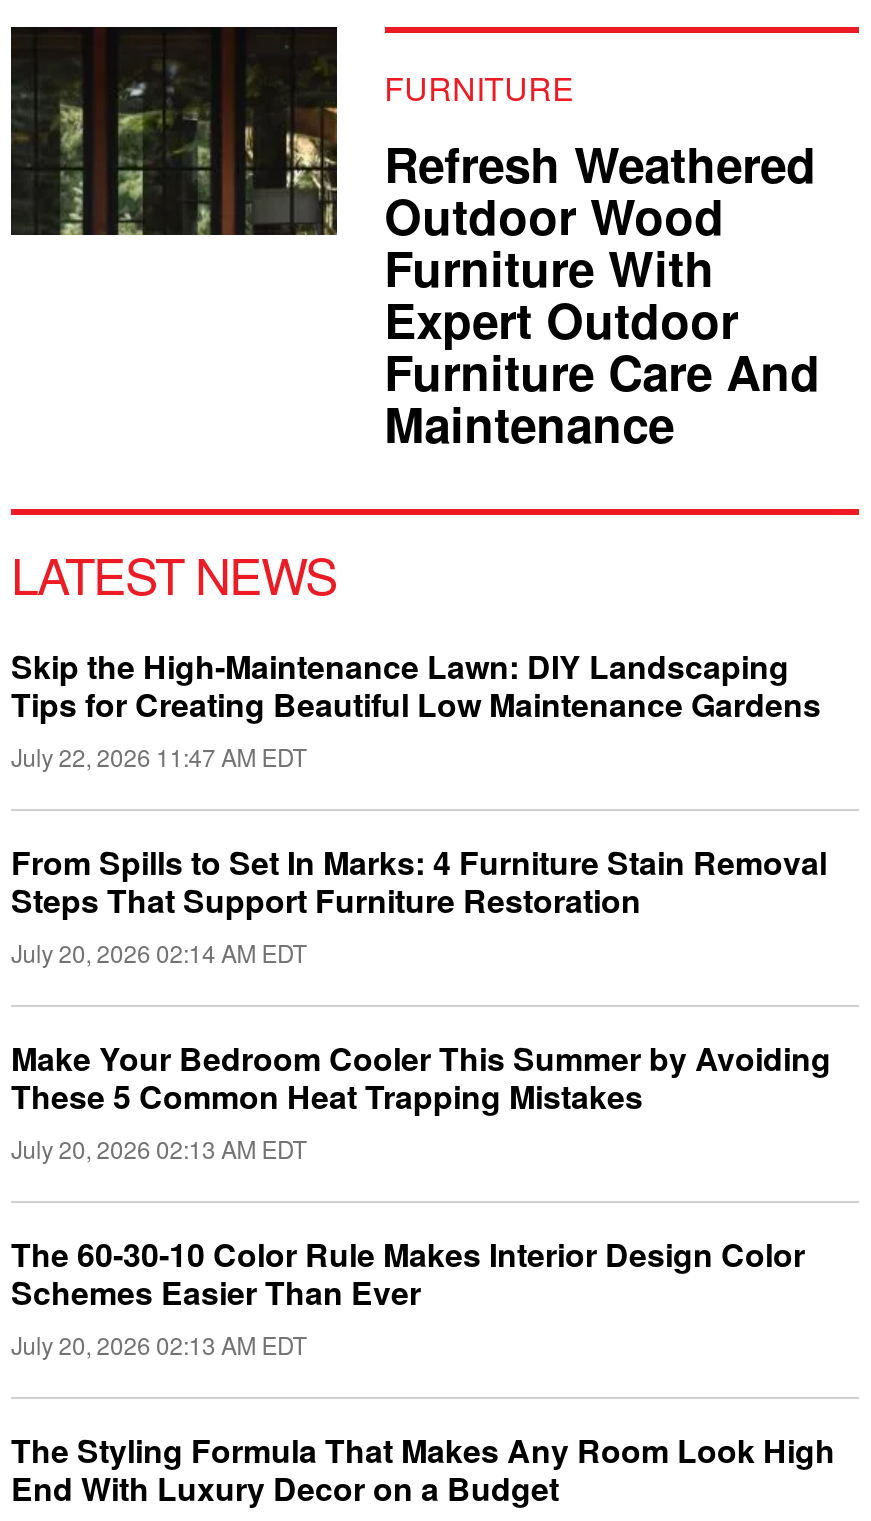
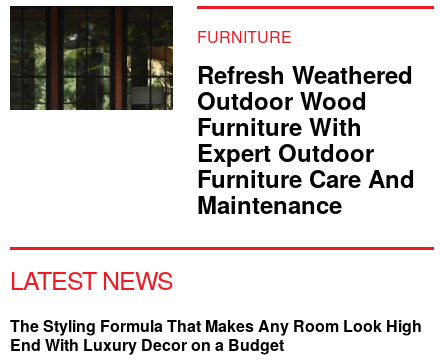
- Skip the High-Maintenance Lawn: DIY Landscaping
- Tips for Creating Beautiful Low Maintenance Gardens
- July 22, 2026 11:47 AM EDT
- From Spills to Set In Marks: 4 Furniture Stain Removal
- Steps That Support Furniture Restoration
- July 20, 2026 02:14 AM EDT
- Make Your Bedroom Cooler This Summer by Avoiding
- These 5 Common Heat Trapping Mistakes
- July 20, 2026 02:13 AM EDT
- The 60-30-10 Color Rule Makes Interior Design Color
- Schemes Easier Than Ever
- July 20, 2026 02:13 AM EDT
